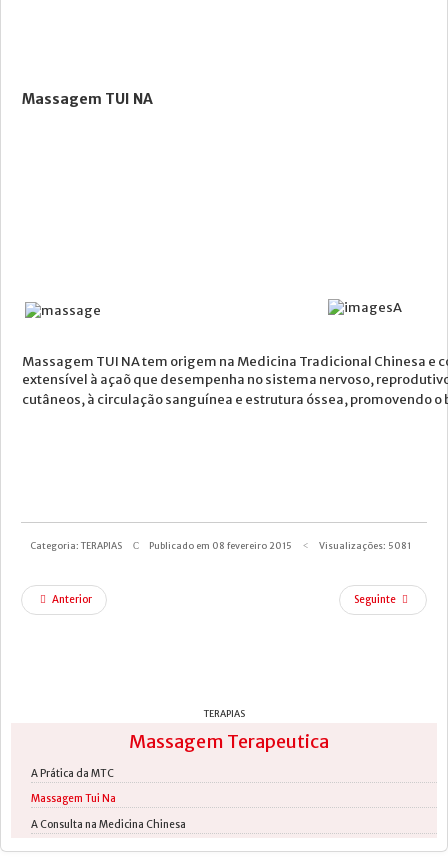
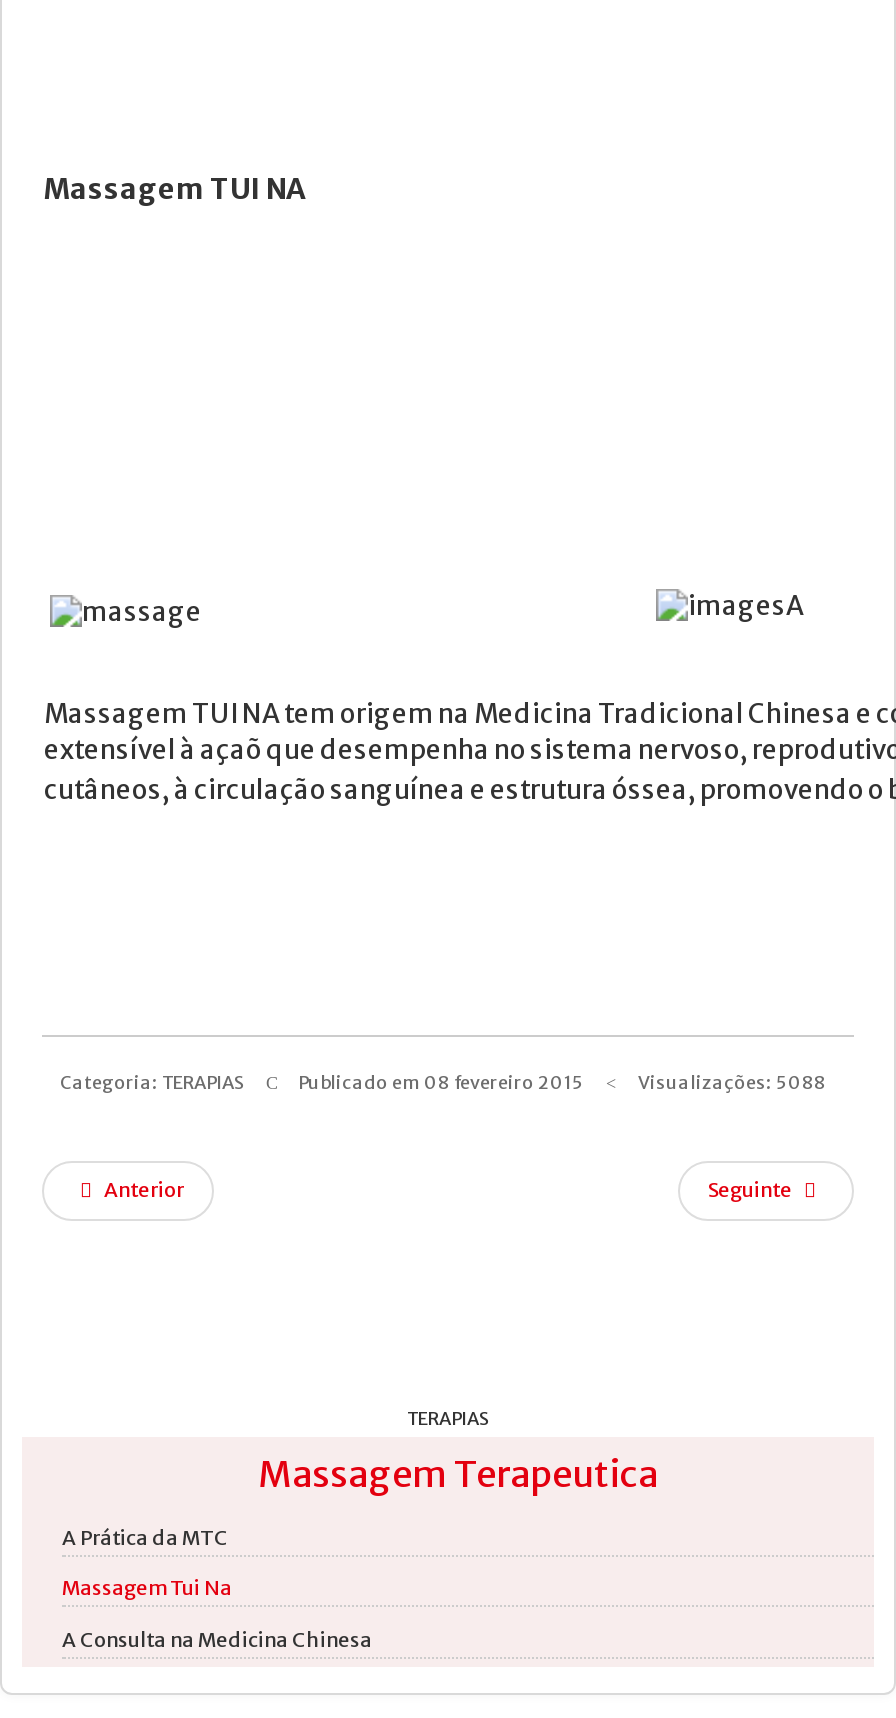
- Visualizações: 5081
+ Visualizações: 5088
